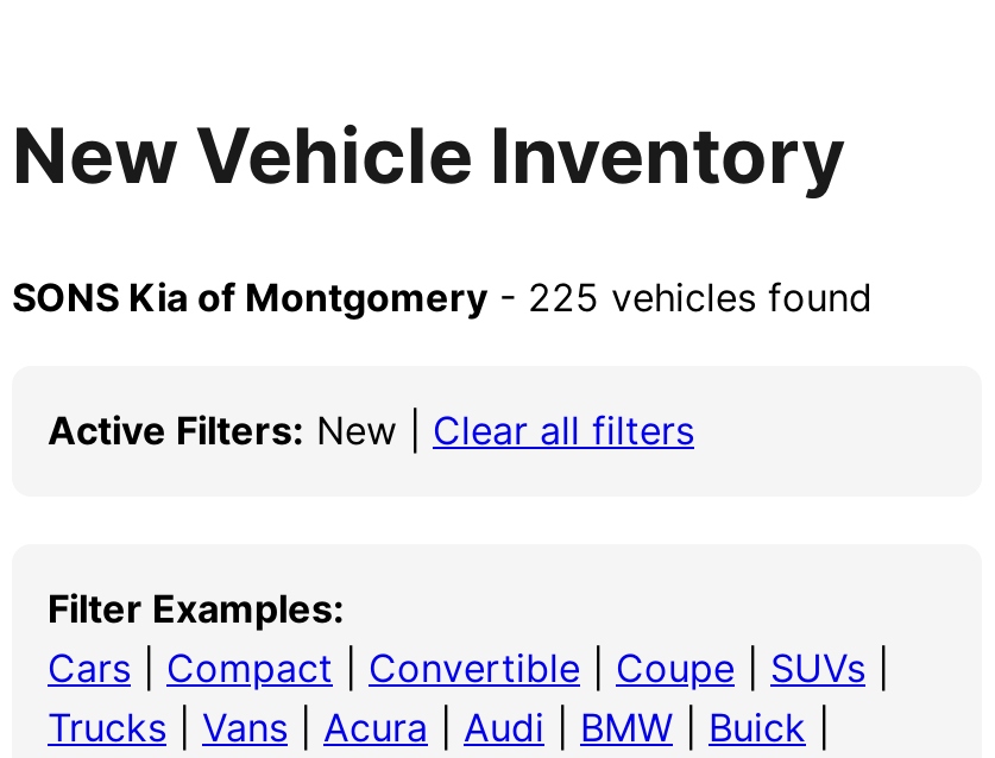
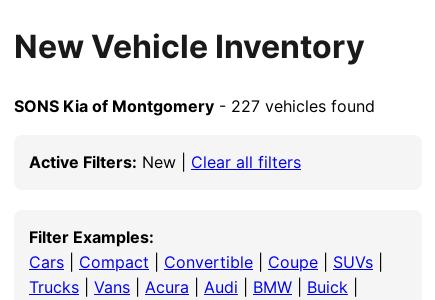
- SONS Kia of Montgomery - 225 vehicles found
+ SONS Kia of Montgomery - 227 vehicles found
